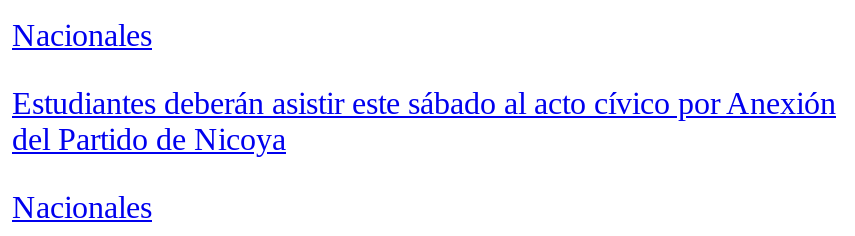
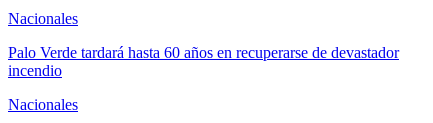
- Estudiantes deberán asistir este sábado al acto cívico por Anexión
- del Partido de Nicoya
+ Palo Verde tardará hasta 60 años en recuperarse de devastador
+ incendio
